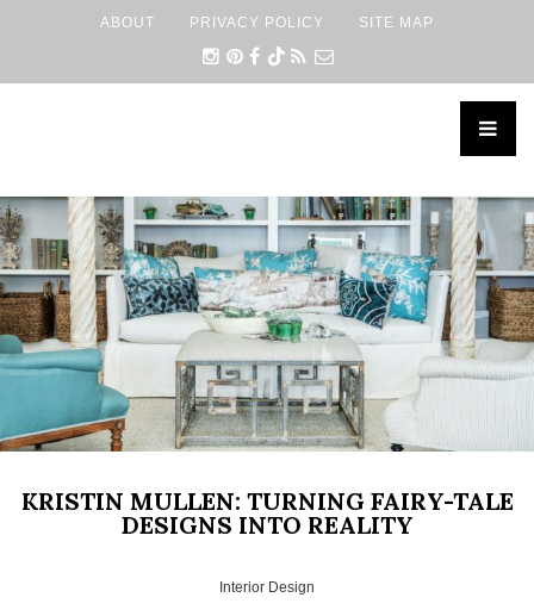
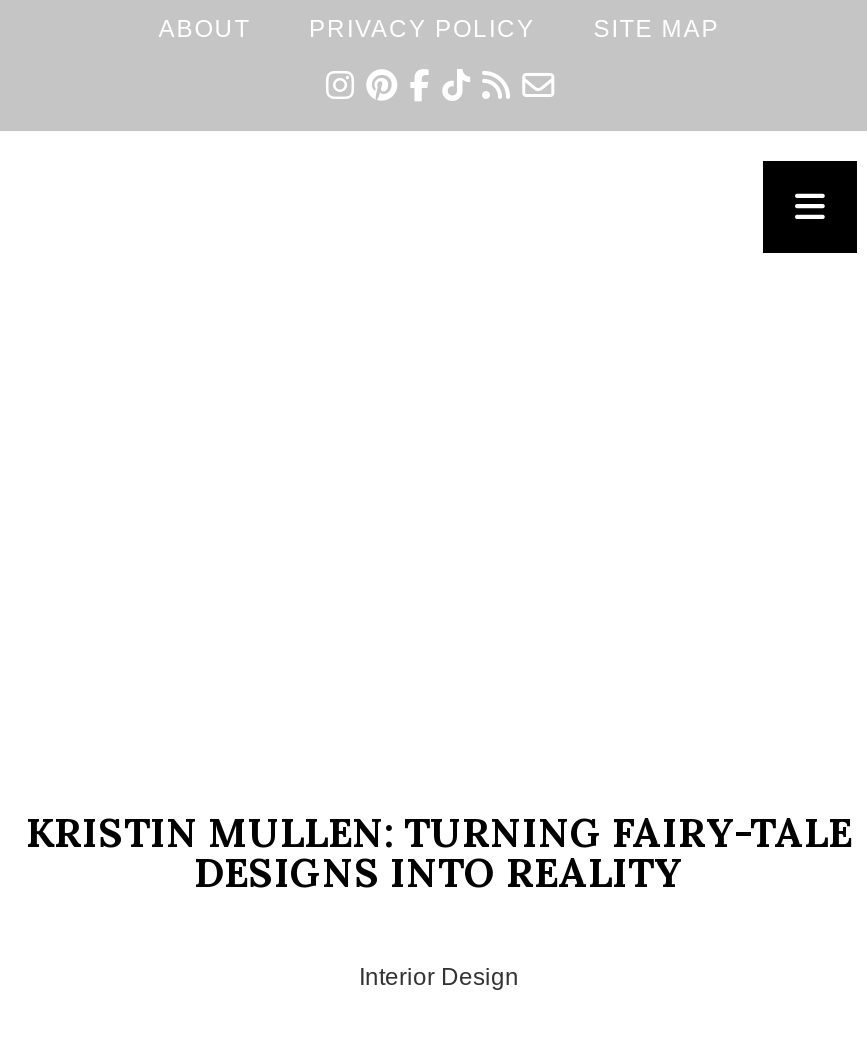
- [image]
